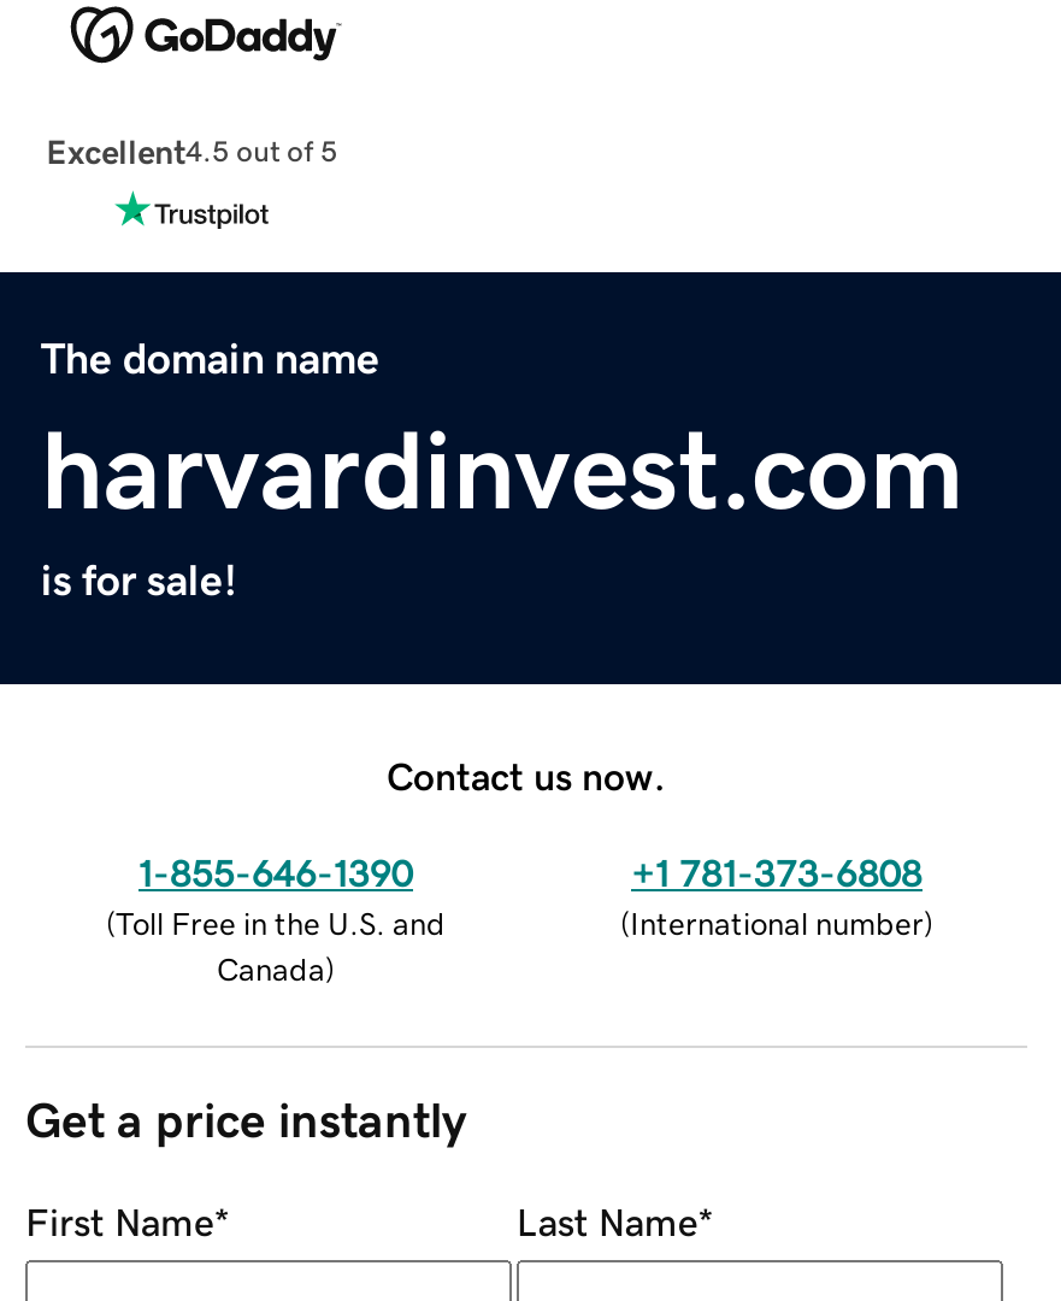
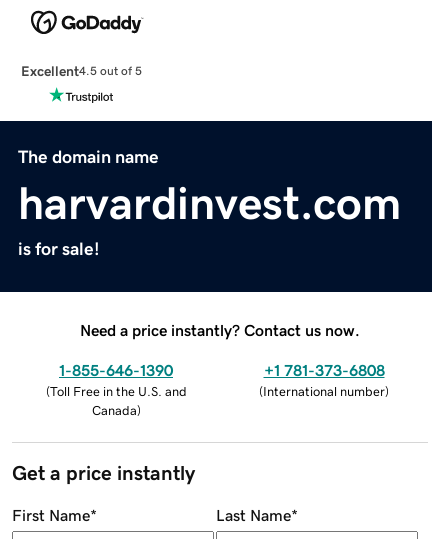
- Contact us now.
+ Need a price instantly? Contact us now.
